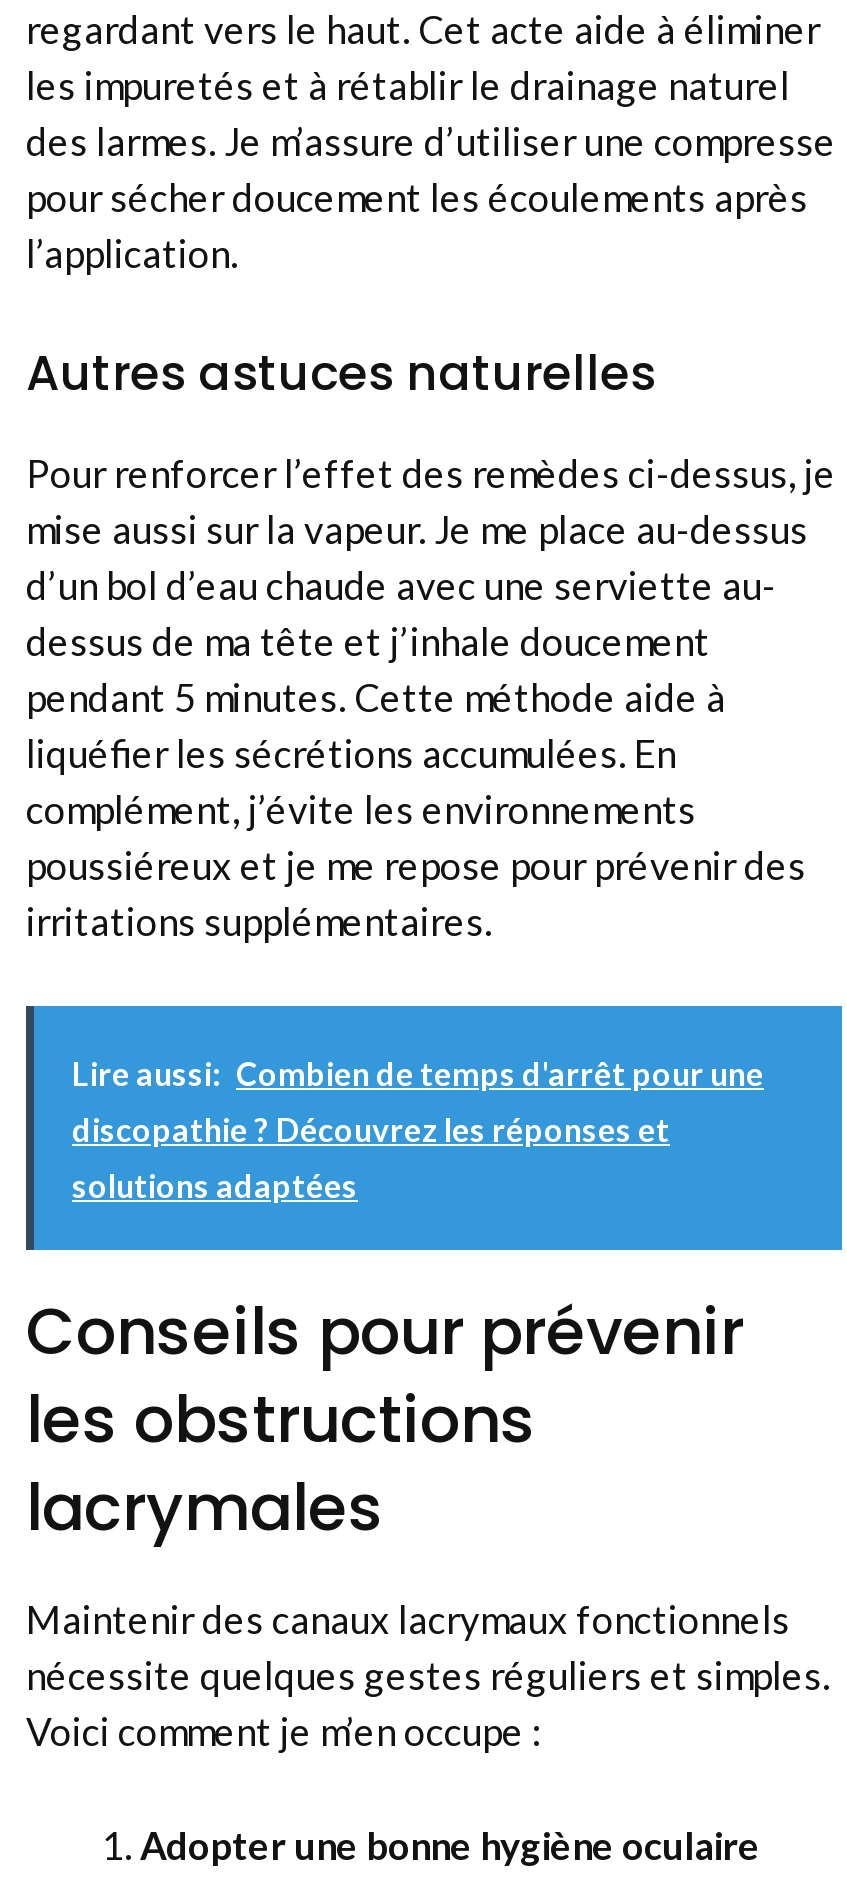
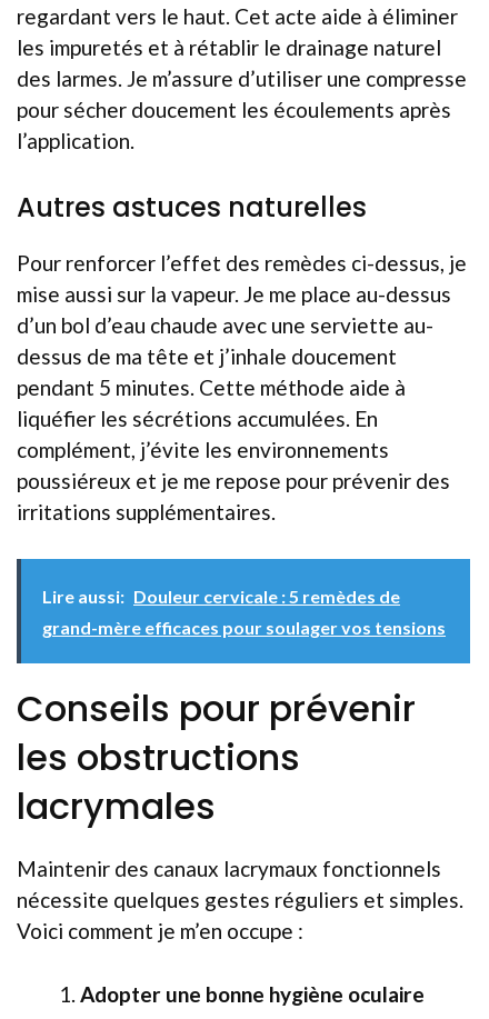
- Lire aussi: Combien de temps d'arrêt pour une
- discopathie ? Découvrez les réponses et
- solutions adaptées
+ Lire aussi: Douleur cervicale : 5 remèdes de
+ grand-mère efficaces pour soulager vos tensions
